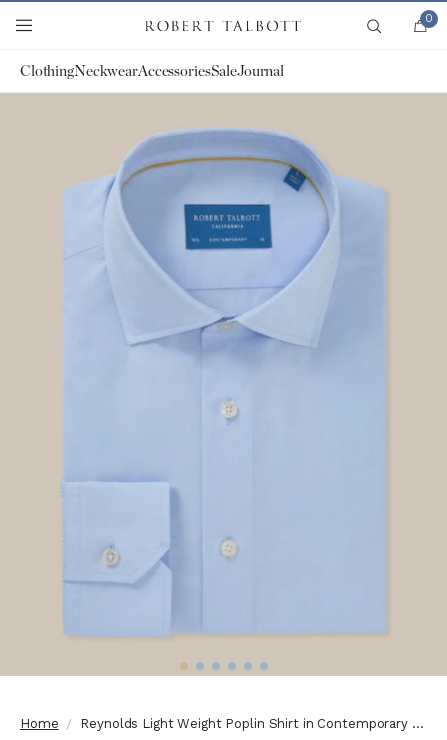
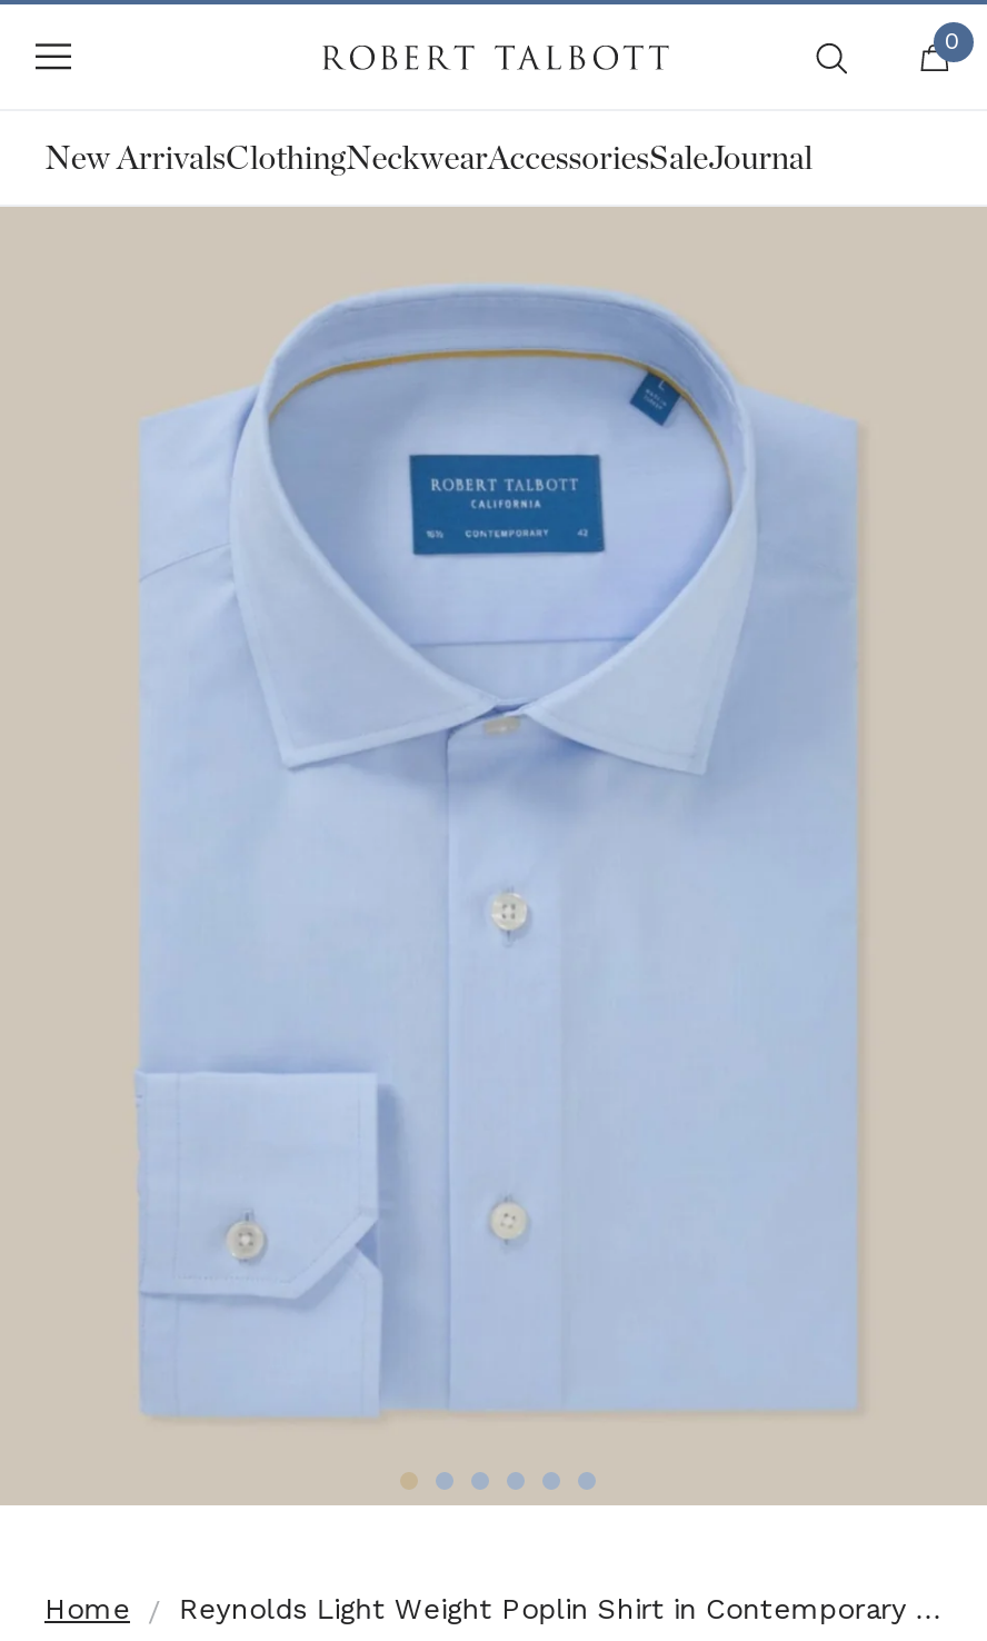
- ClothingNeckwearAccessoriesSaleJournal
+ New ArrivalsClothingNeckwearAccessoriesSaleJournal
